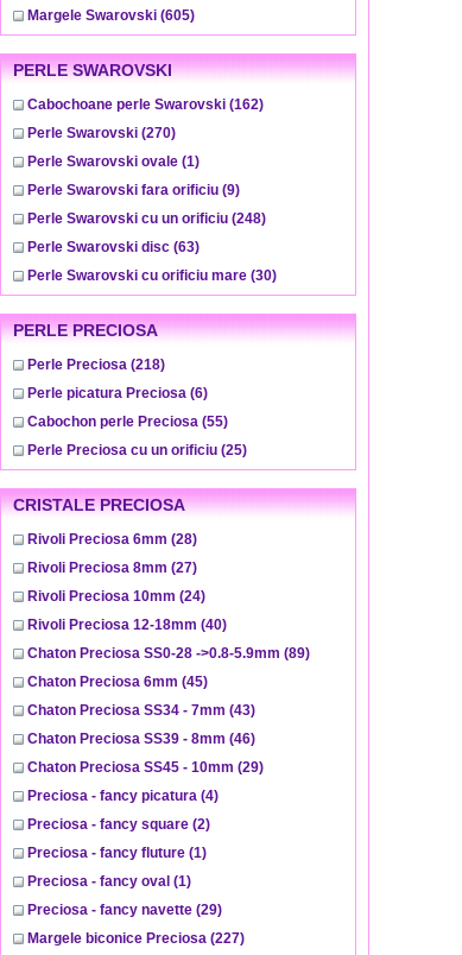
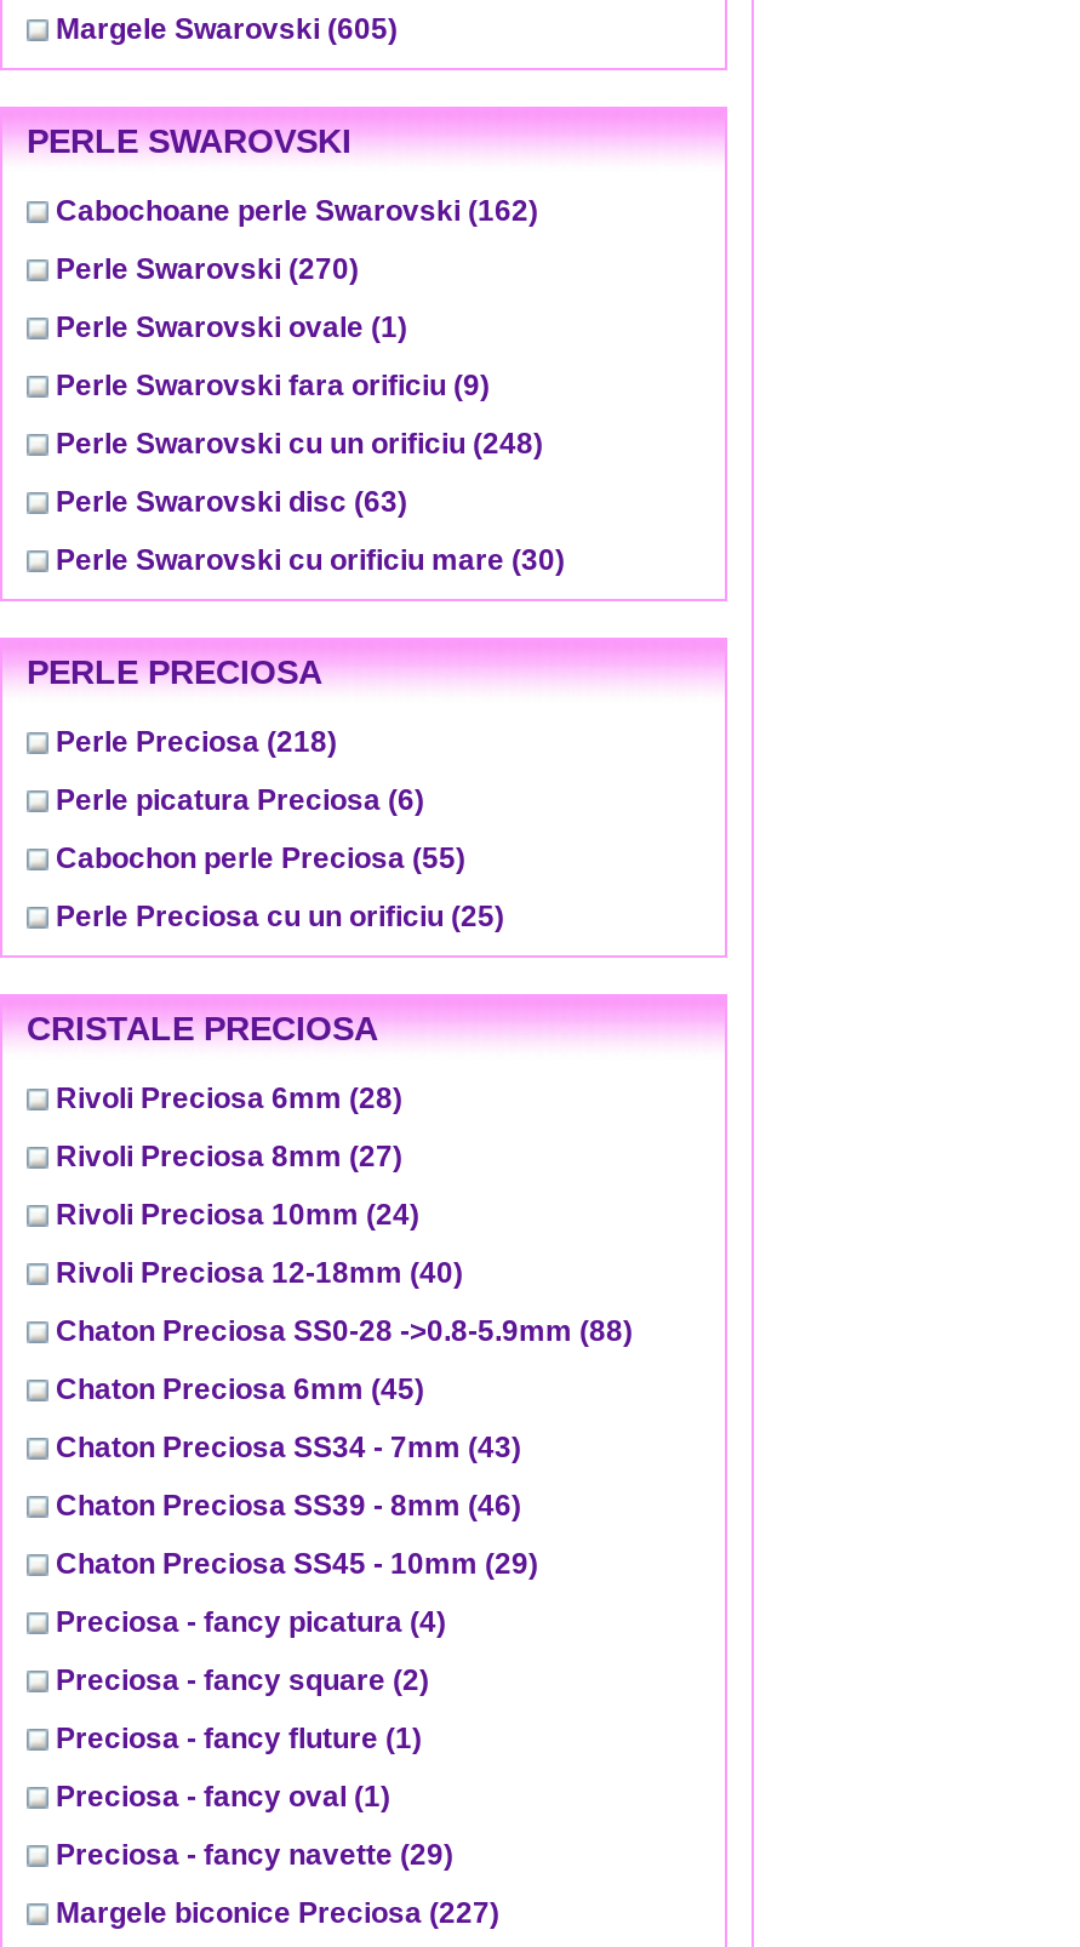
- Chaton Preciosa SS0-28 ->0.8-5.9mm (89)
+ Chaton Preciosa SS0-28 ->0.8-5.9mm (88)
